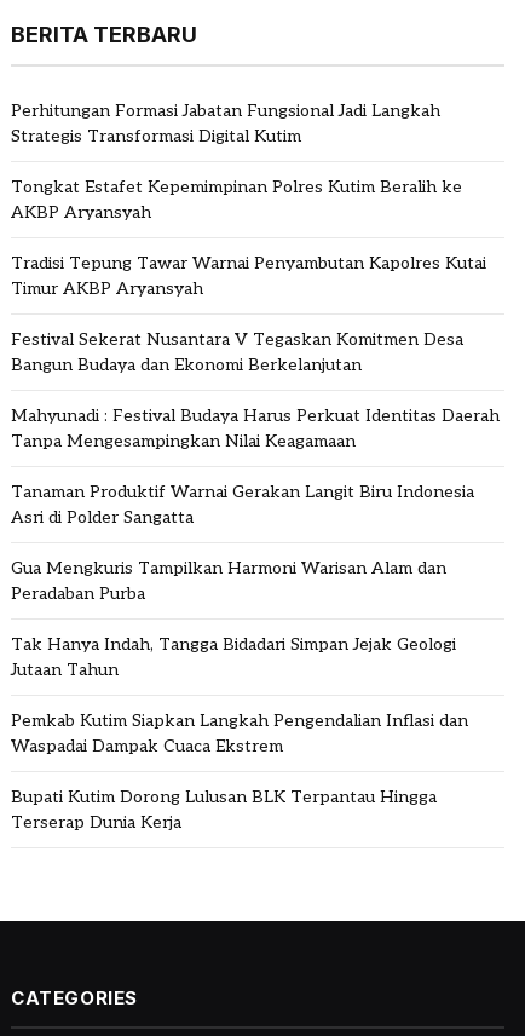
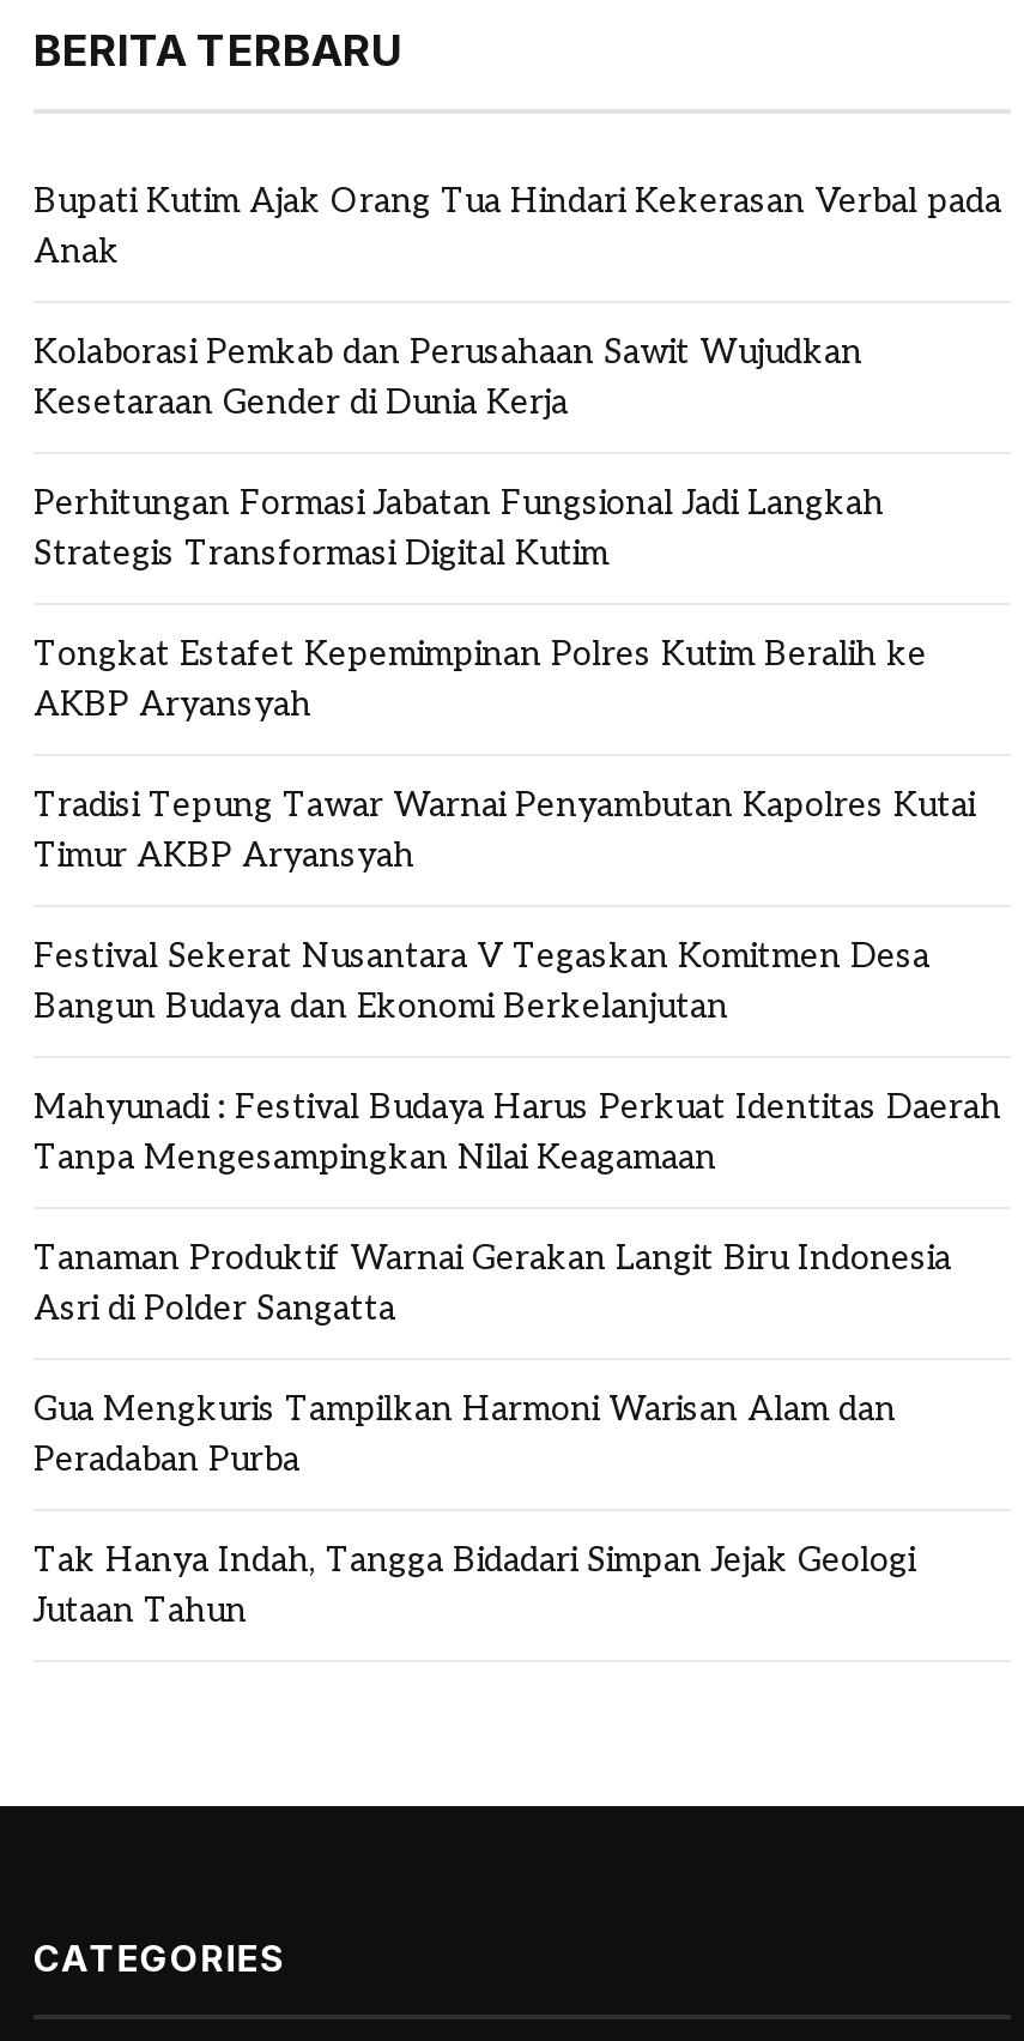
+ Bupati Kutim Ajak Orang Tua Hindari Kekerasan Verbal pada
+ Anak
+ Kolaborasi Pemkab dan Perusahaan Sawit Wujudkan
+ Kesetaraan Gender di Dunia Kerja

moved down: Perhitungan Formasi Jabatan Fungsional Jadi Langkah | Strategis Transformasi Digital Kutim | Tongkat Estafet Kepemimpinan Polres Kutim Beralih ke | ... | Tak Hanya Indah, Tangga Bidadari Simpan Jejak Geologi | Jutaan Tahun

- Pemkab Kutim Siapkan Langkah Pengendalian Inflasi dan
- Waspadai Dampak Cuaca Ekstrem
- Bupati Kutim Dorong Lulusan BLK Terpantau Hingga
- Terserap Dunia Kerja
